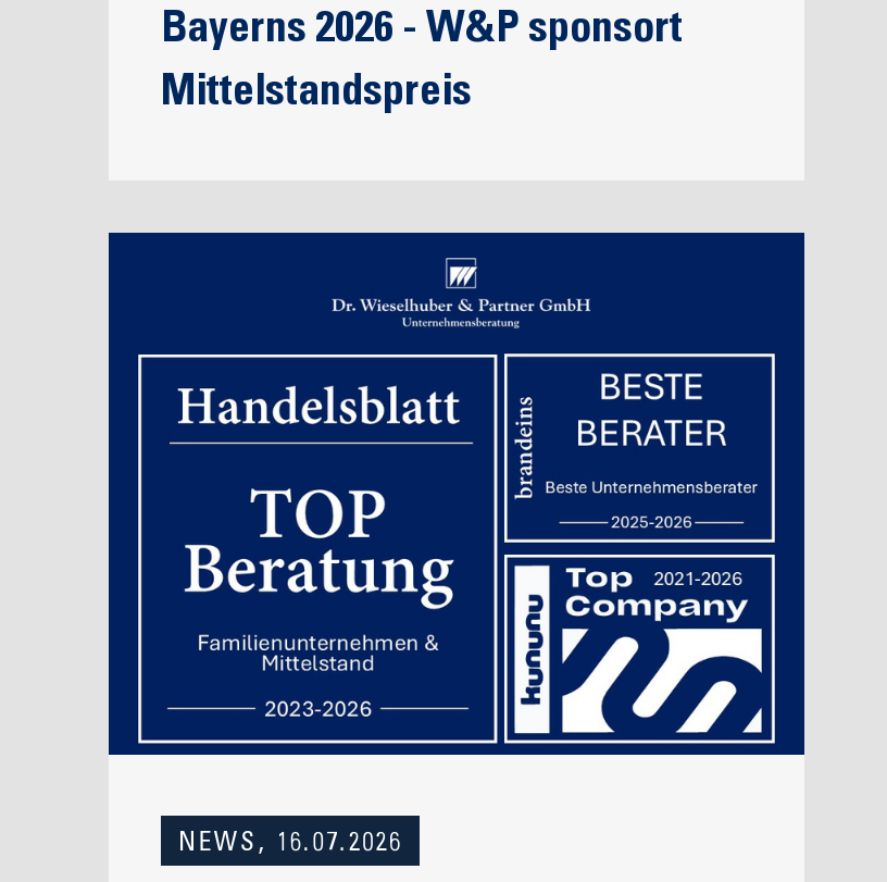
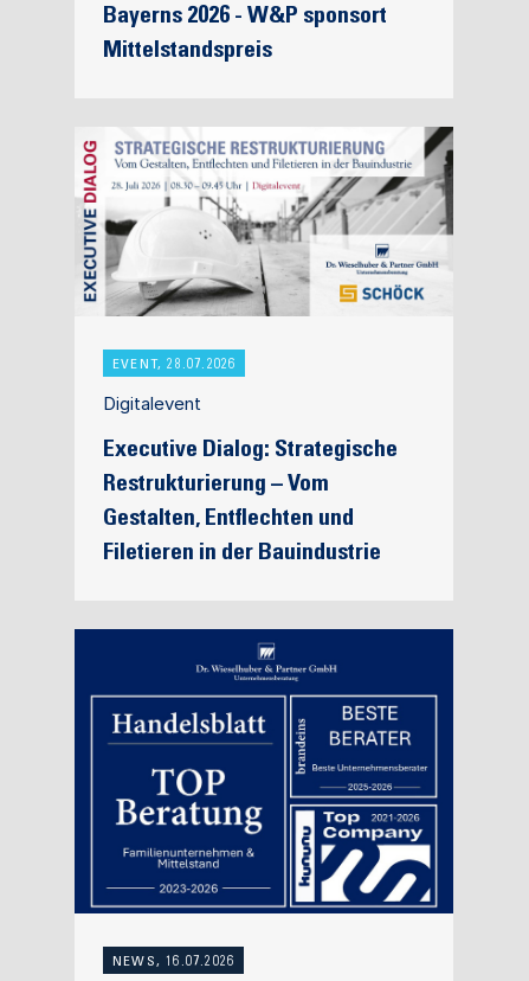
+ [image]
+ EVENT, 28.07.2026
+ Digitalevent
+ Executive Dialog: Strategische
+ Restrukturierung – Vom
+ Gestalten, Entflechten und
+ Filetieren in der Bauindustrie
